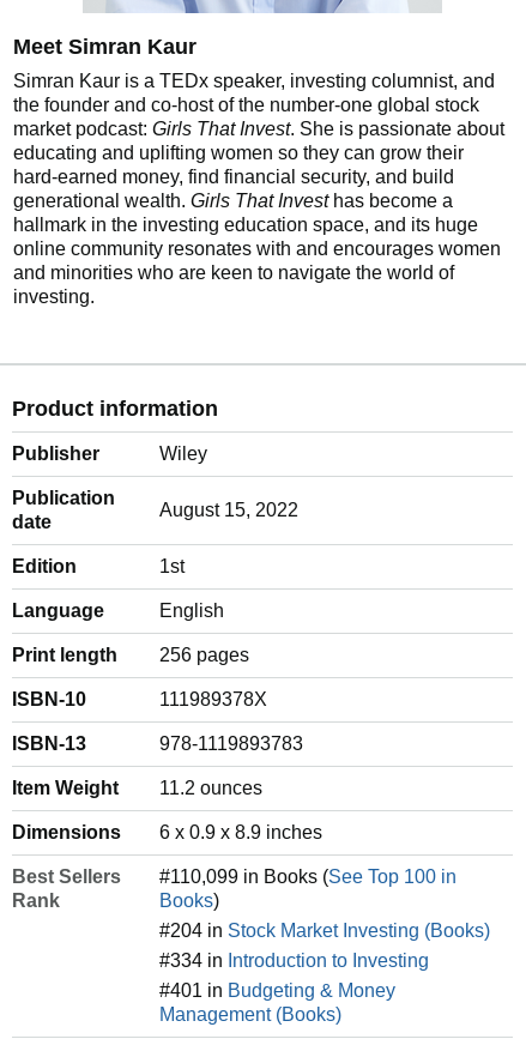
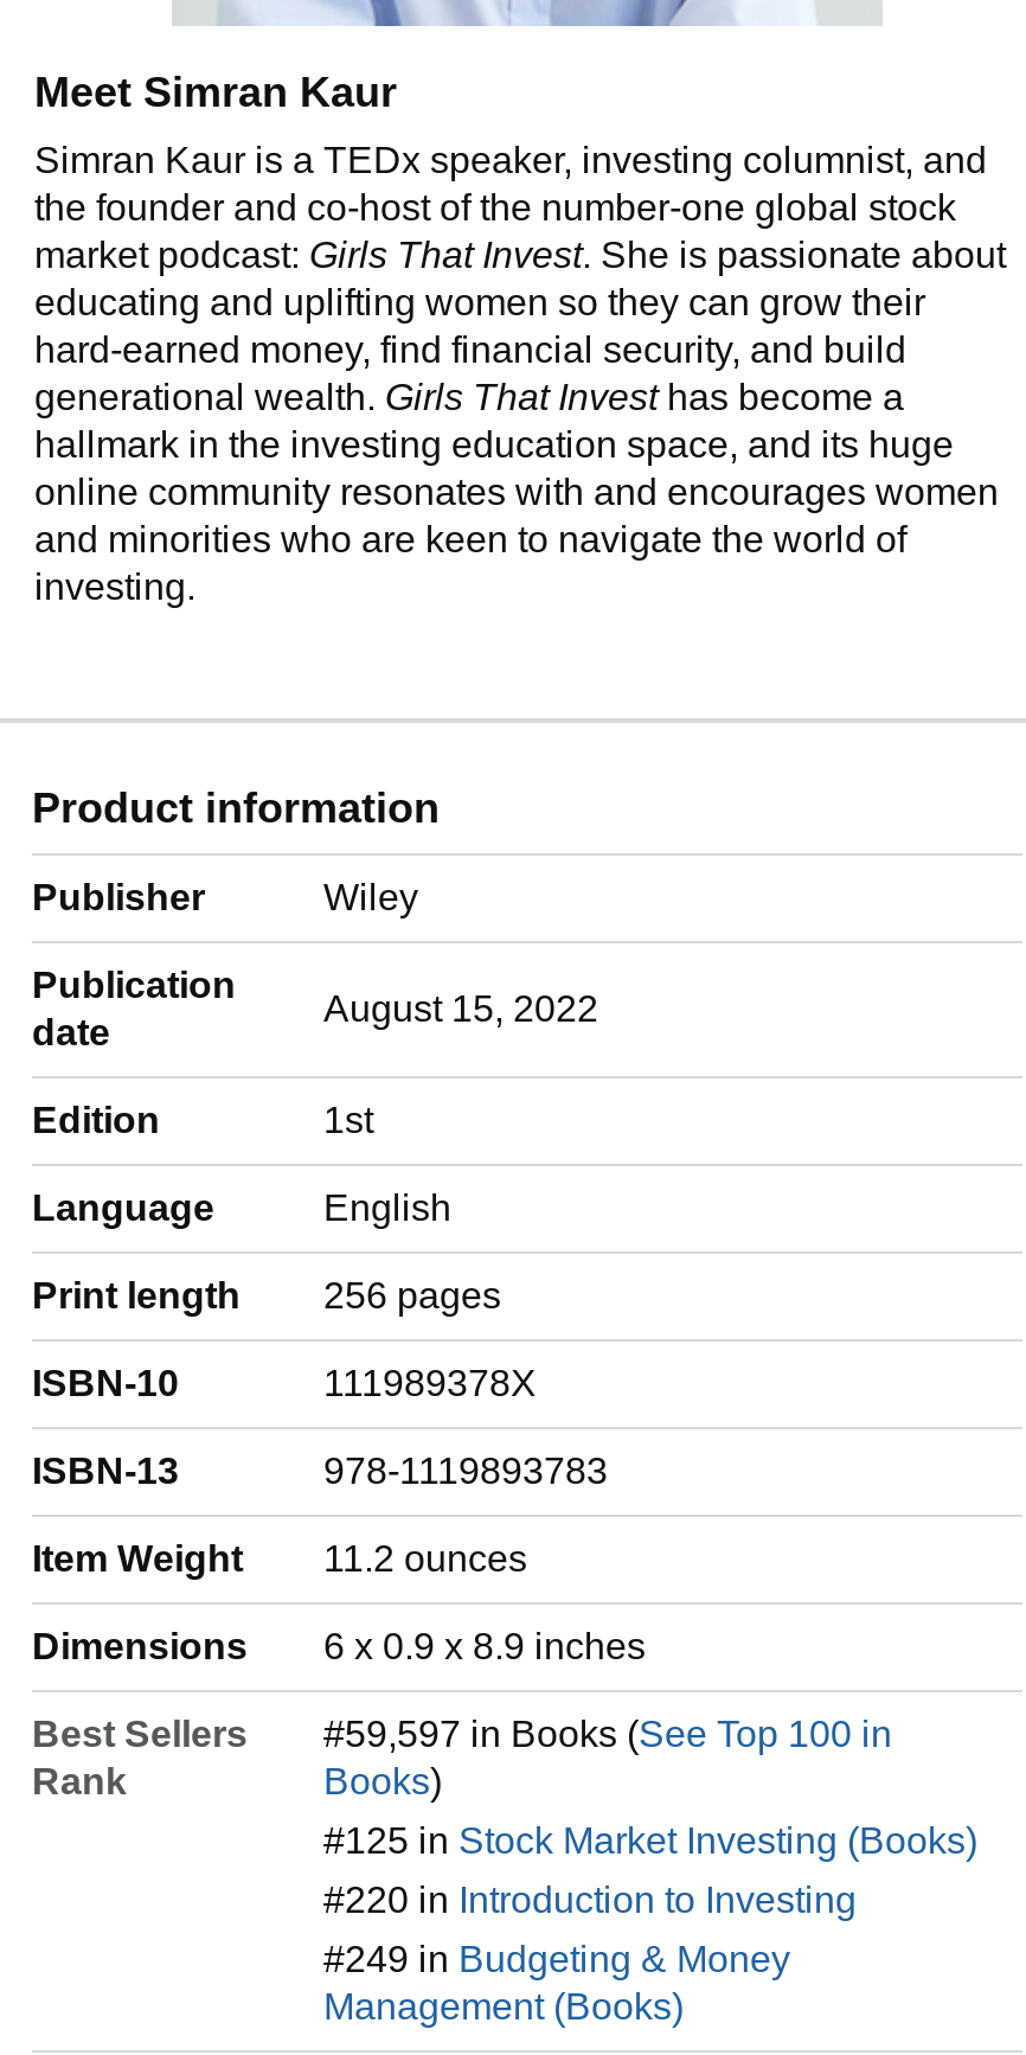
- #110,099 in Books (See Top 100 in
+ #59,597 in Books (See Top 100 in

- #204 in Stock Market Investing (Books)
+ #125 in Stock Market Investing (Books)

- #334 in Introduction to Investing
+ #220 in Introduction to Investing

- #401 in Budgeting & Money
+ #249 in Budgeting & Money
